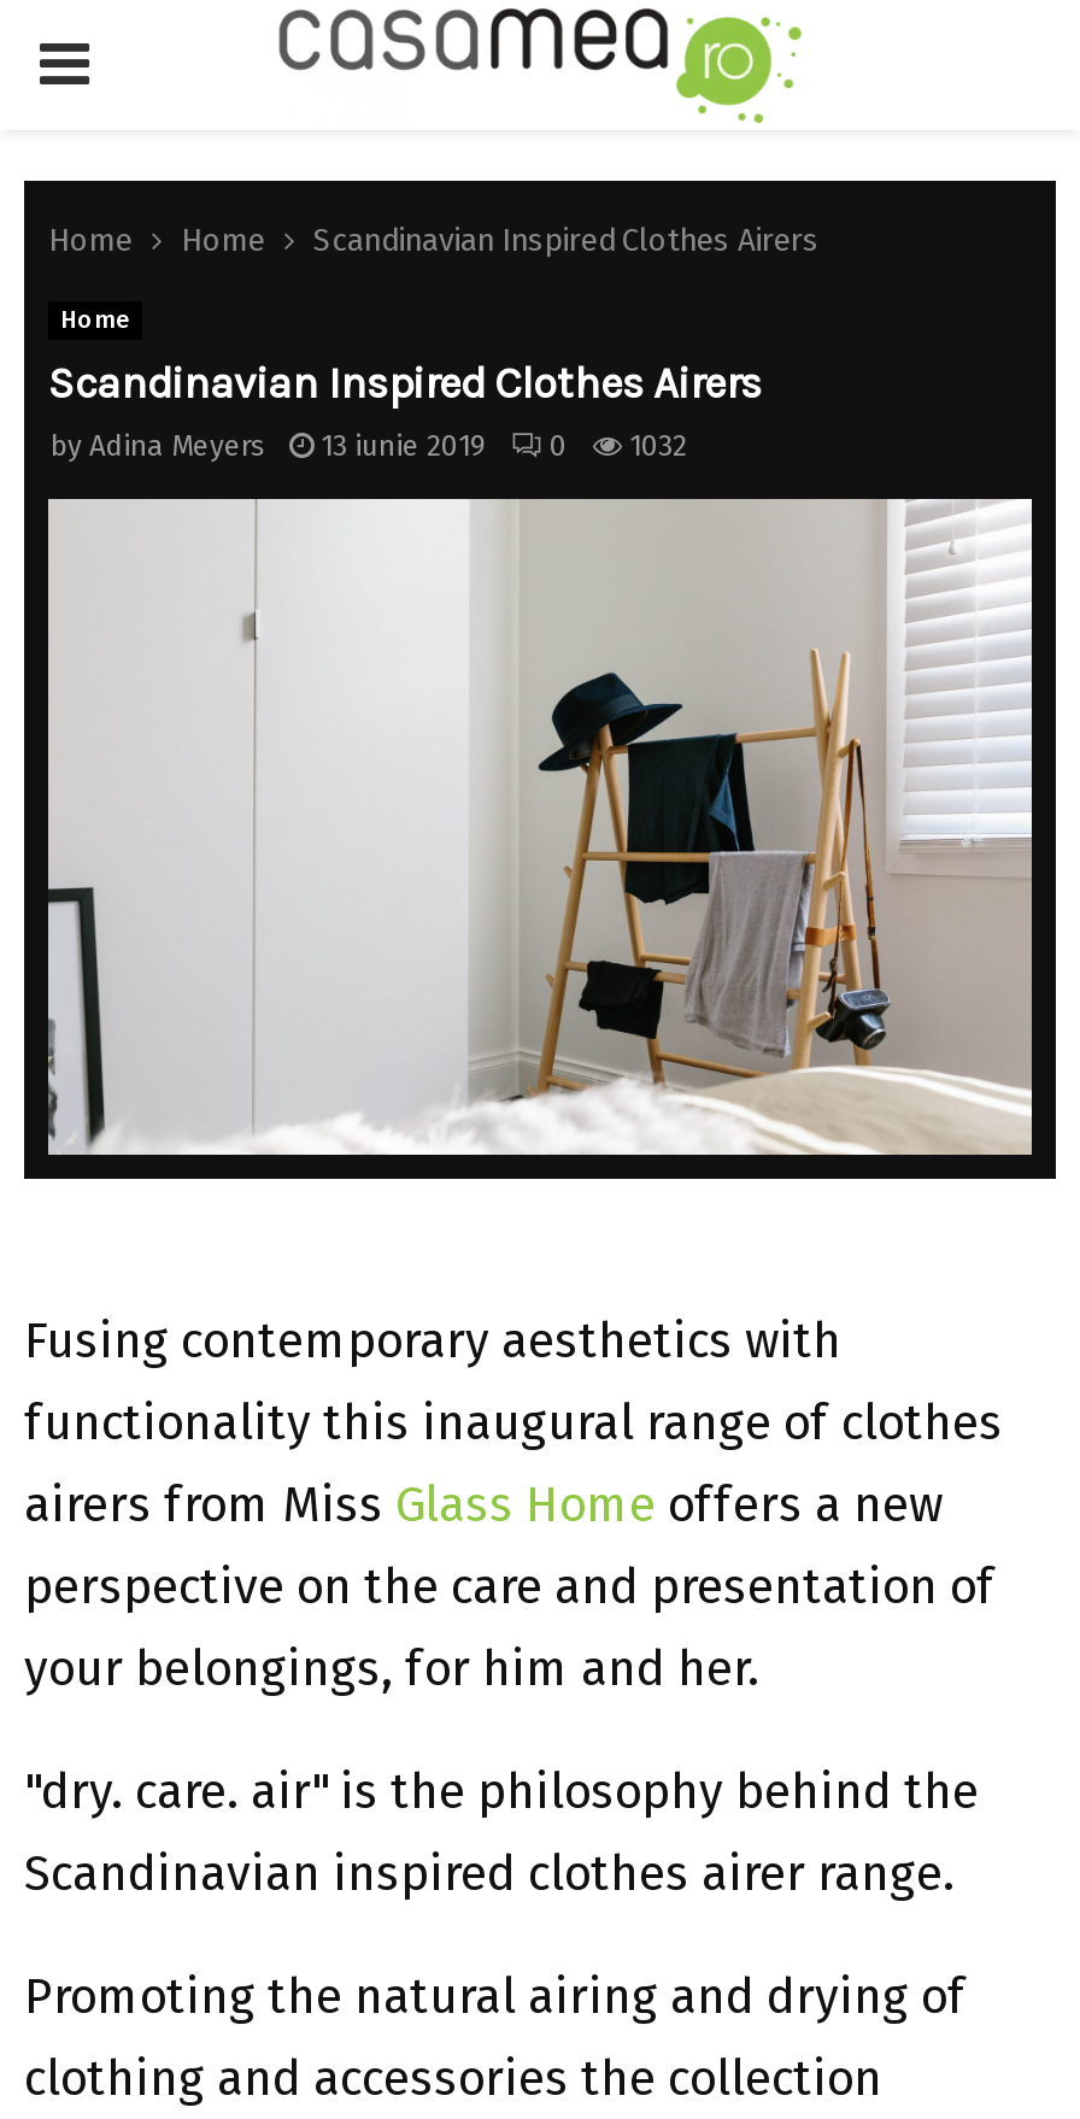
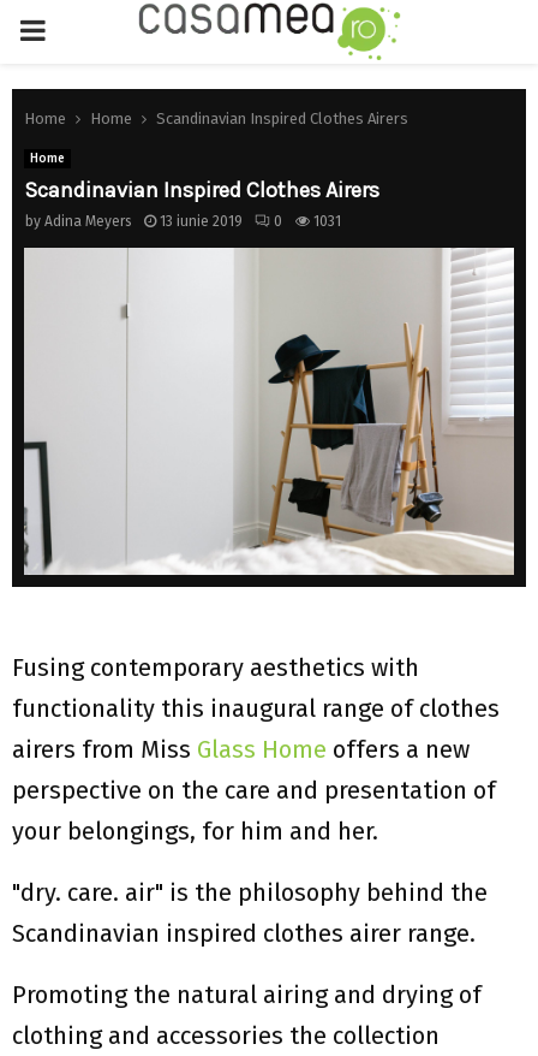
- by Adina Meyers 13 iunie 2019 0 1032
+ by Adina Meyers 13 iunie 2019 0 1031
